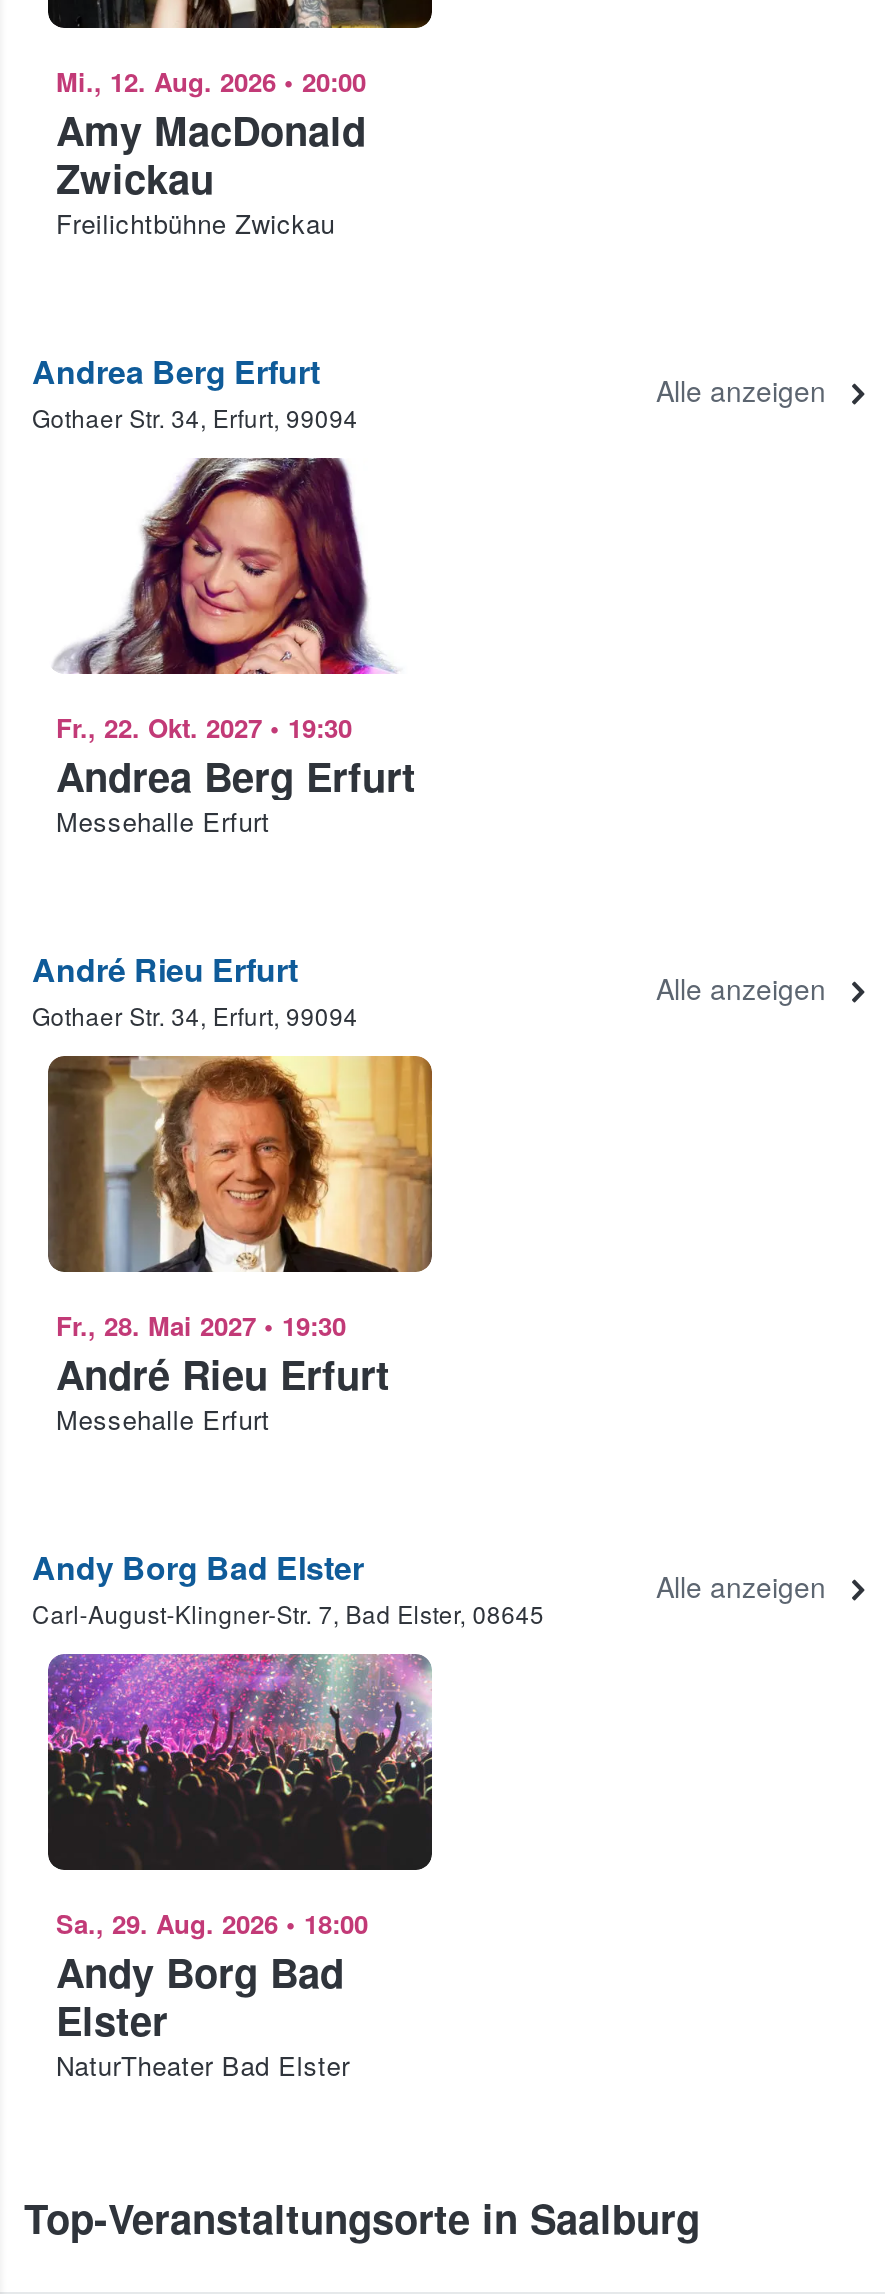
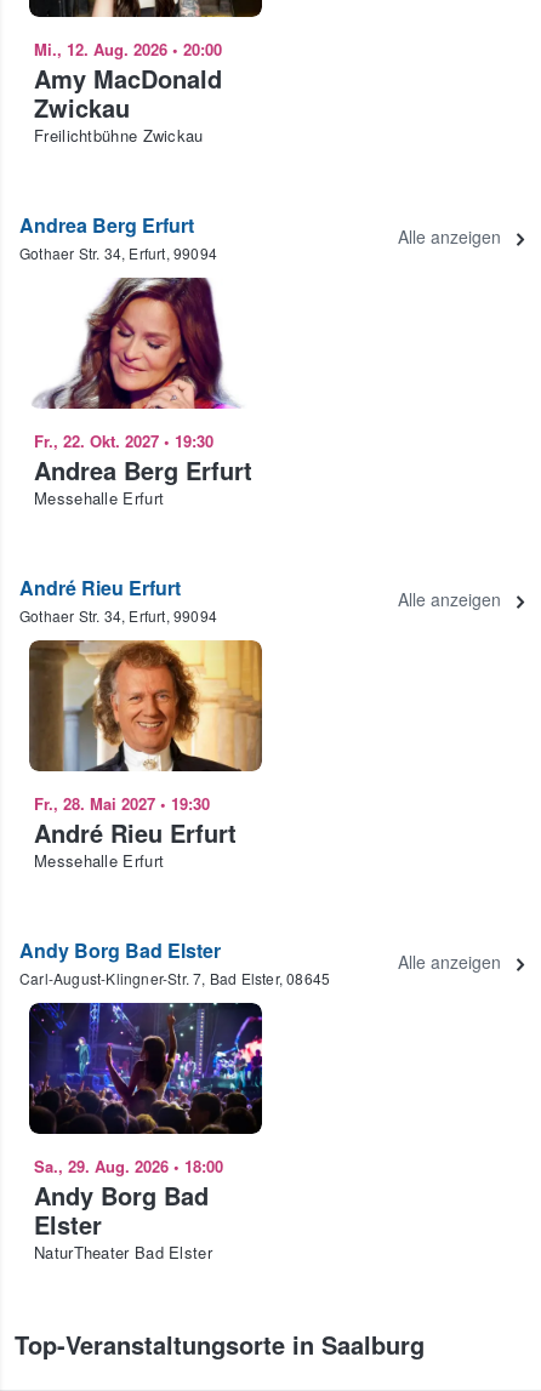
- [image]
+ [image]
